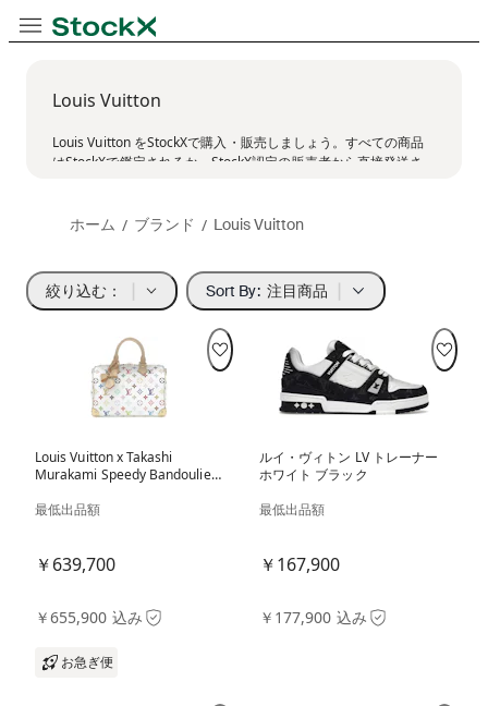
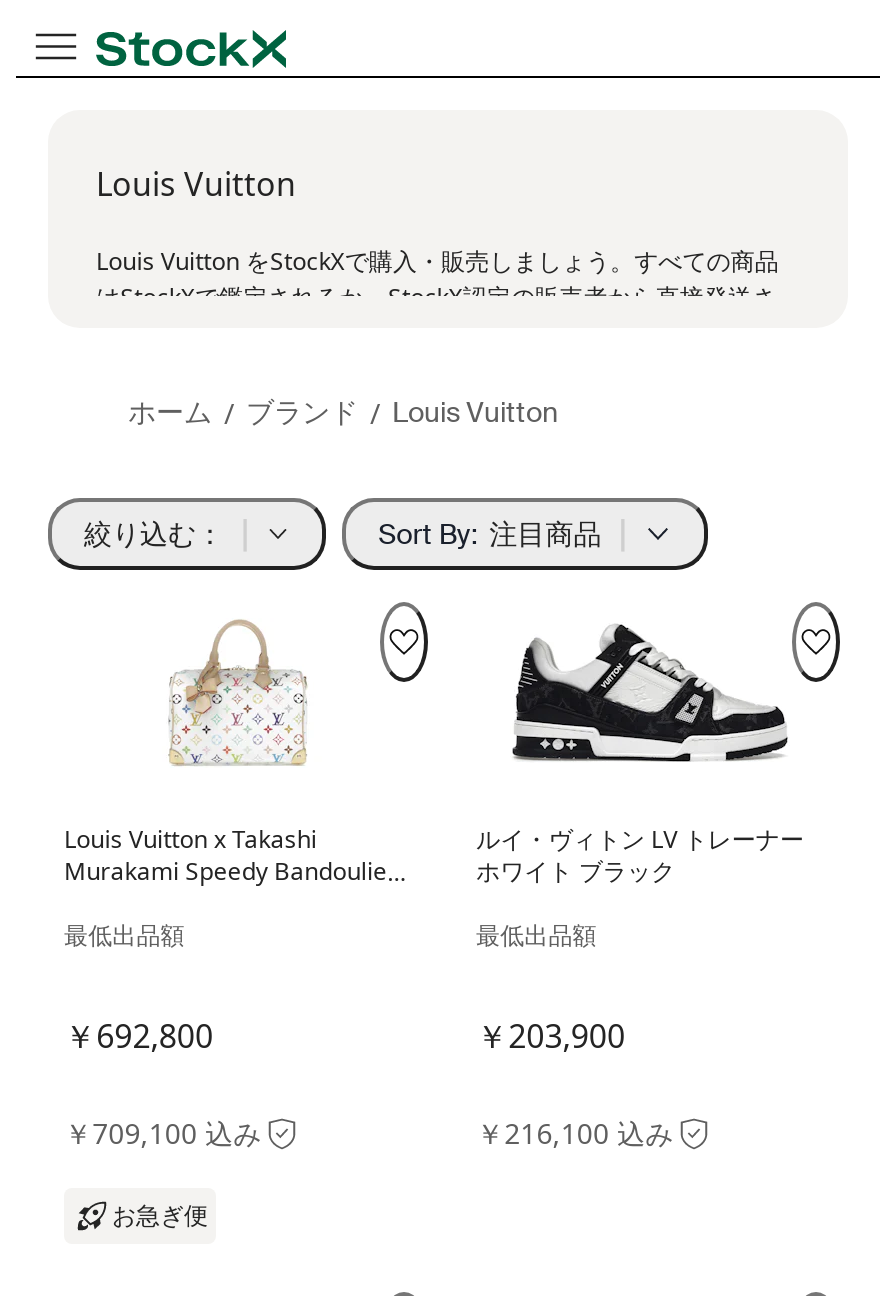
- ￥639,700
+ ￥692,800

- ￥167,900
+ ￥203,900

- ￥655,900 込み
+ ￥709,100 込み

- ￥177,900 込み
+ ￥216,100 込み
